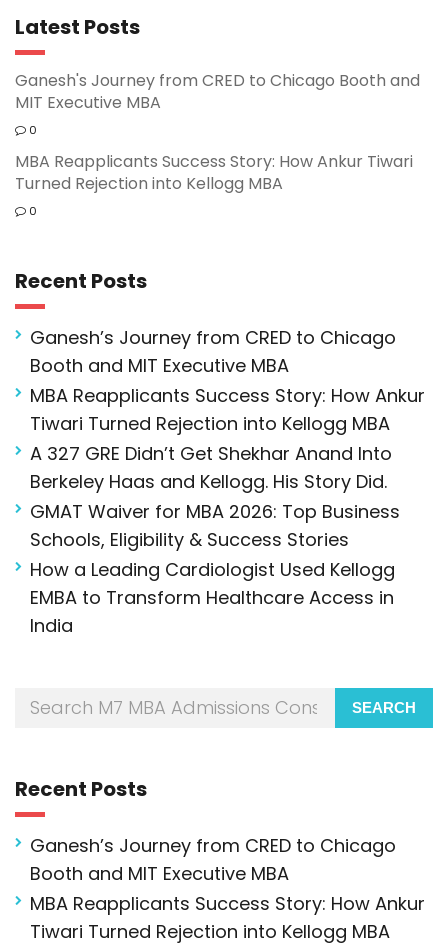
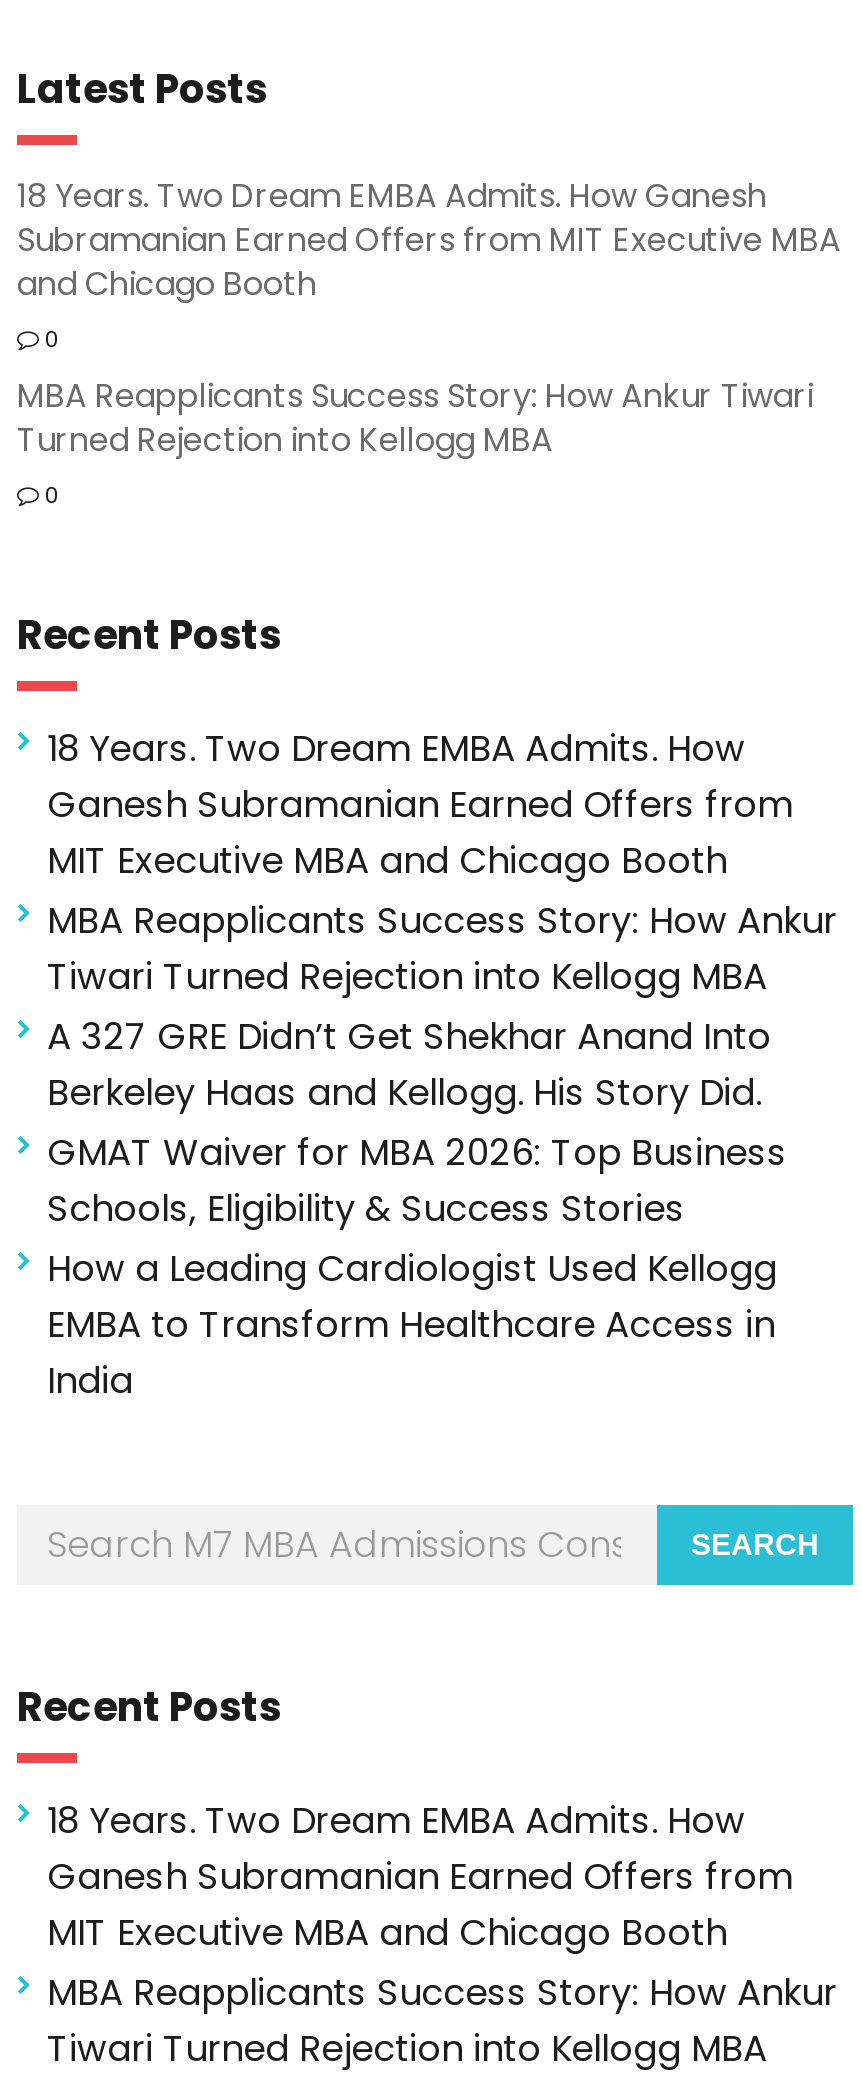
- Ganesh's Journey from CRED to Chicago Booth and
- MIT Executive MBA
+ 18 Years. Two Dream EMBA Admits. How Ganesh
+ Subramanian Earned Offers from MIT Executive MBA
+ and Chicago Booth

- Ganesh’s Journey from CRED to Chicago
- Booth and MIT Executive MBA
+ 18 Years. Two Dream EMBA Admits. How
+ Ganesh Subramanian Earned Offers from
+ MIT Executive MBA and Chicago Booth

- Ganesh’s Journey from CRED to Chicago
- Booth and MIT Executive MBA
+ 18 Years. Two Dream EMBA Admits. How
+ Ganesh Subramanian Earned Offers from
+ MIT Executive MBA and Chicago Booth
